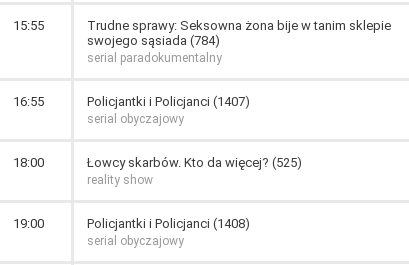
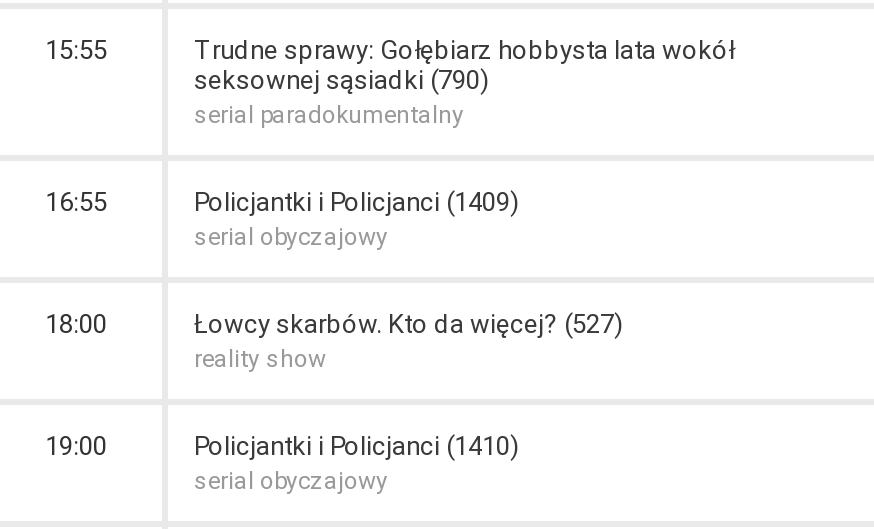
- Trudne sprawy: Seksowna żona bije w tanim sklepie
- swojego sąsiada (784)
+ Trudne sprawy: Gołębiarz hobbysta lata wokół
+ seksownej sąsiadki (790)

- Policjantki i Policjanci (1407)
+ Policjantki i Policjanci (1409)

- Łowcy skarbów. Kto da więcej? (525)
+ Łowcy skarbów. Kto da więcej? (527)

- Policjantki i Policjanci (1408)
+ Policjantki i Policjanci (1410)
